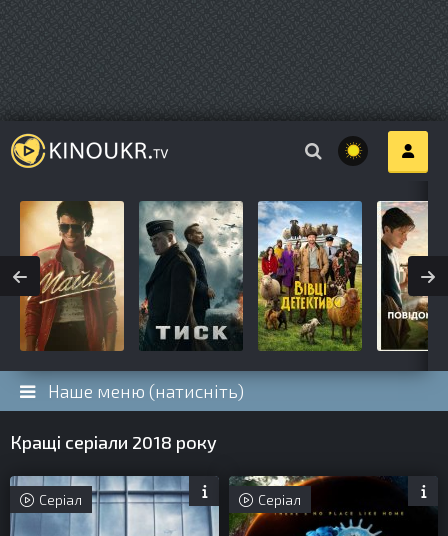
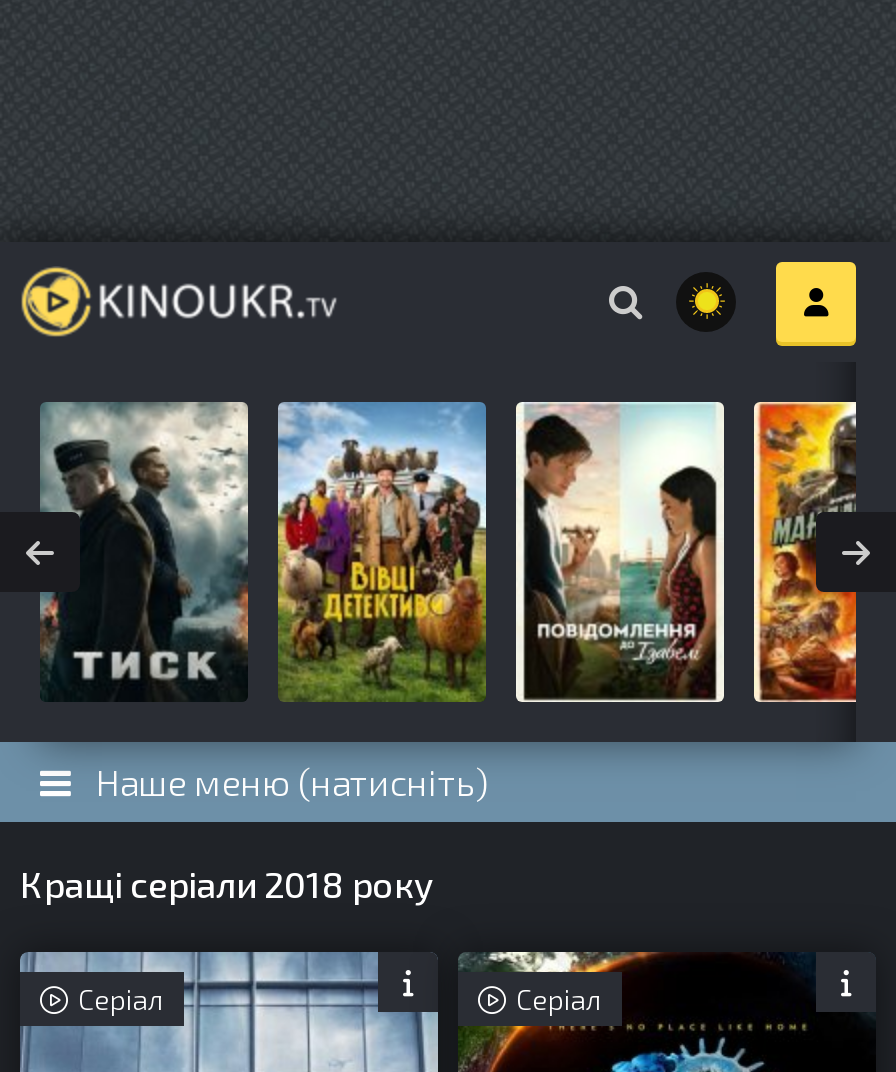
- [image]
+ [image]

- [image]
+ [image]

- [image]
+ [image]

- [image]
+ [image]
